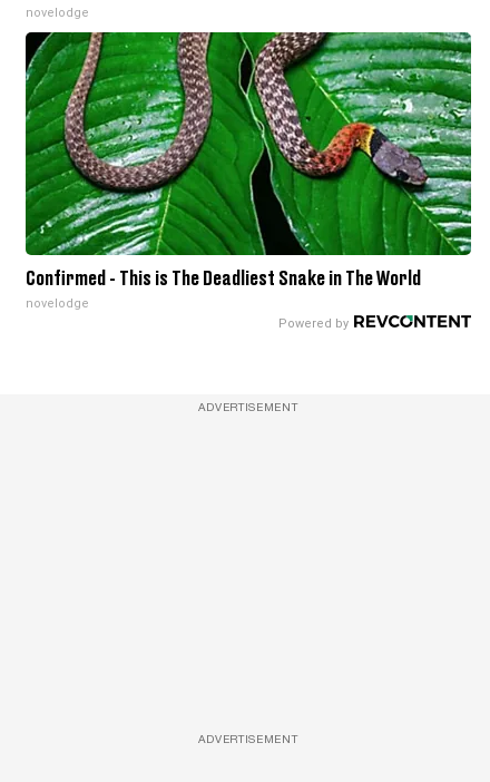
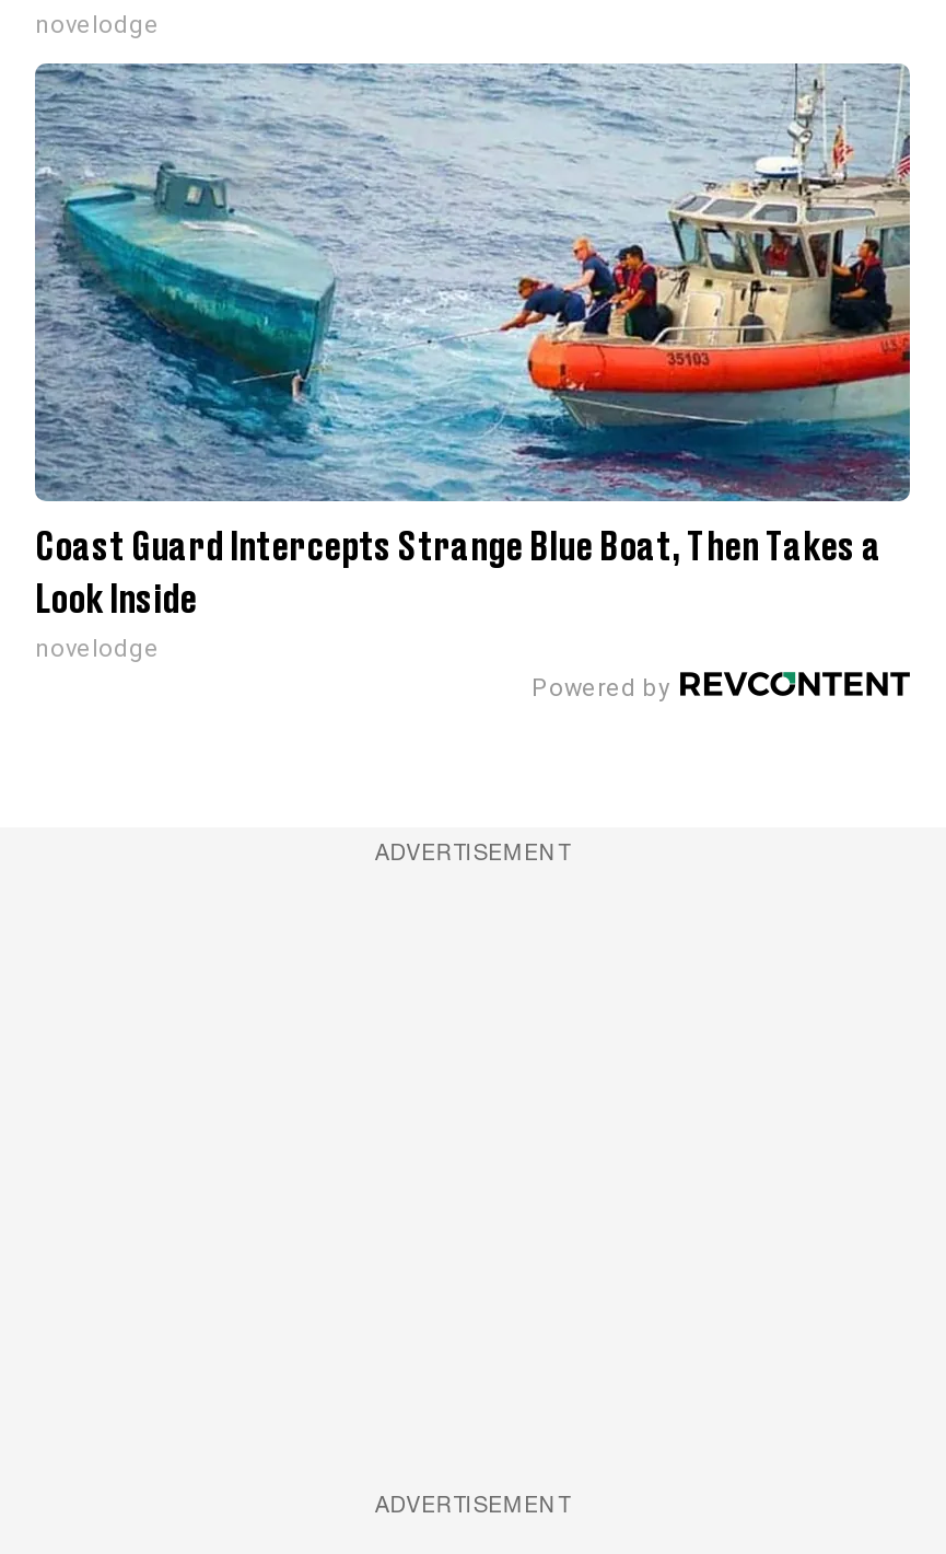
- [image]
- Confirmed - This is The Deadliest Snake in The World
+ [image]
+ Coast Guard Intercepts Strange Blue Boat, Then Takes a
+ Look Inside
